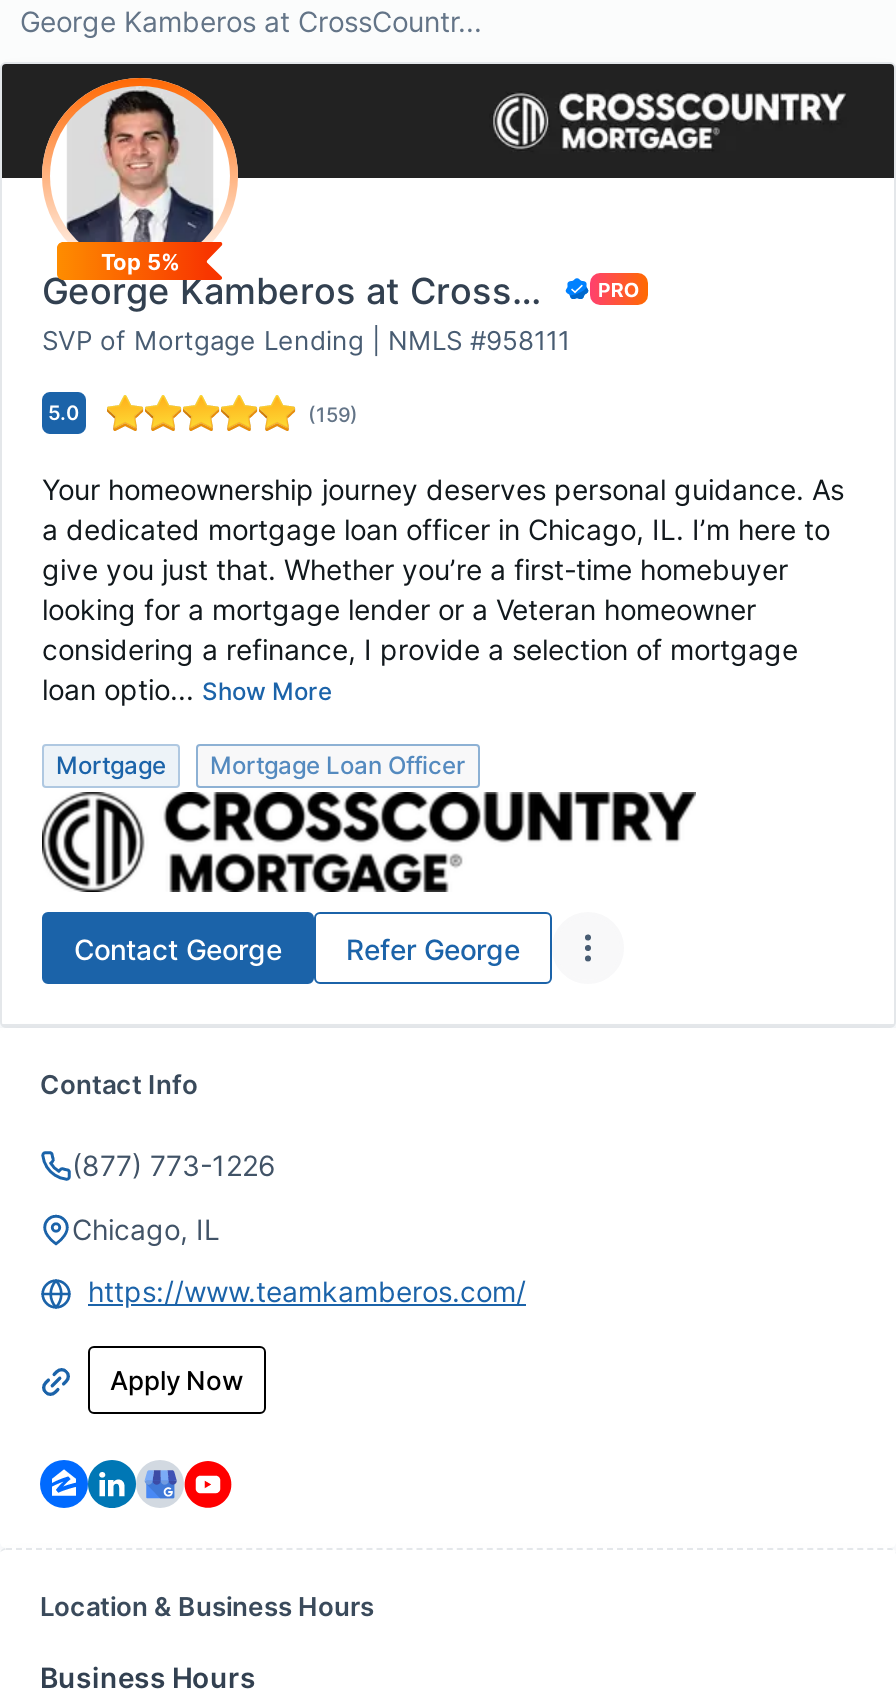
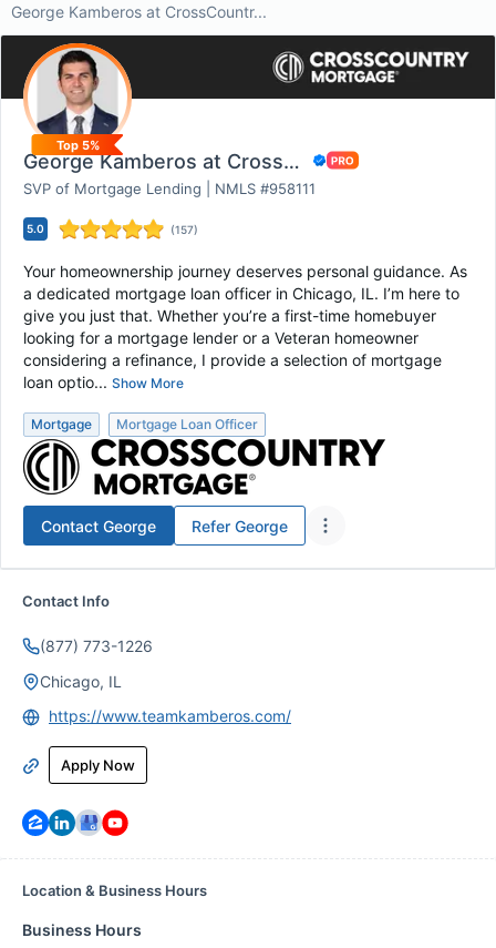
- (159)
+ (157)
